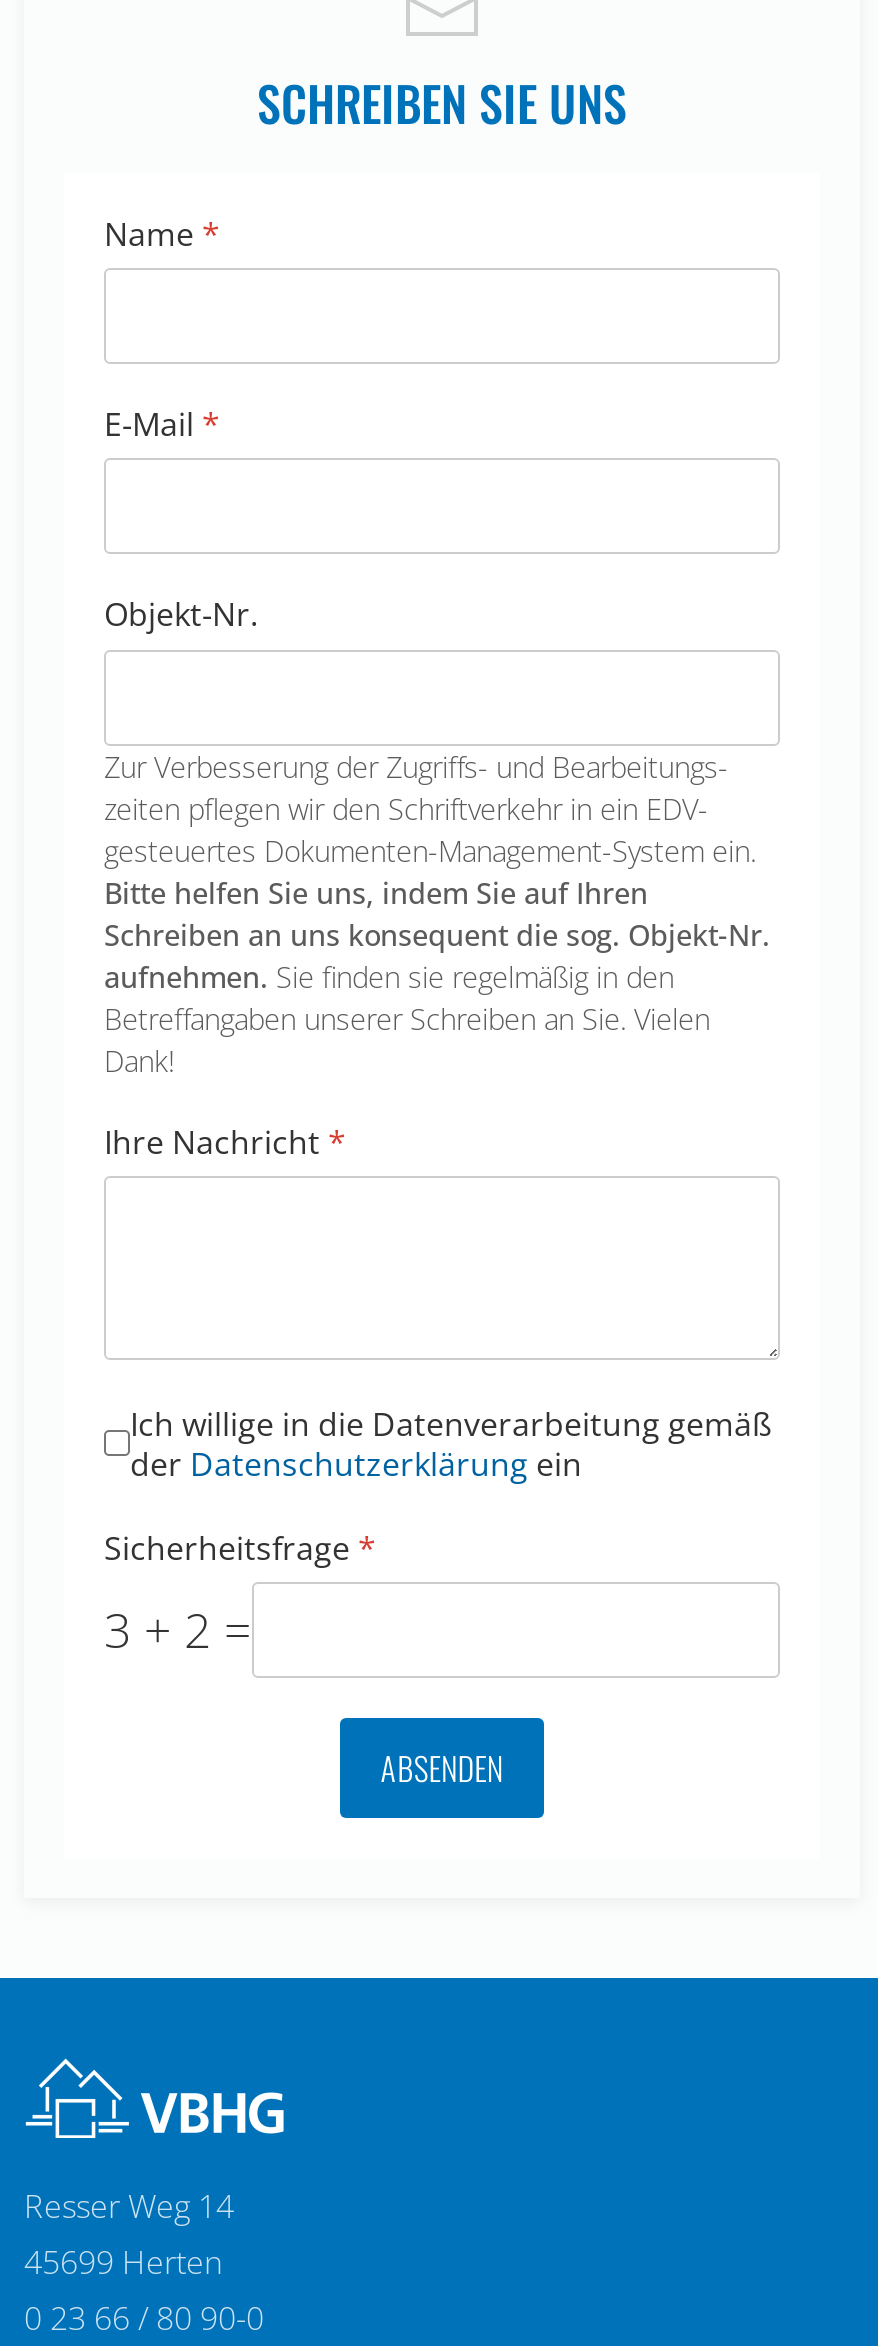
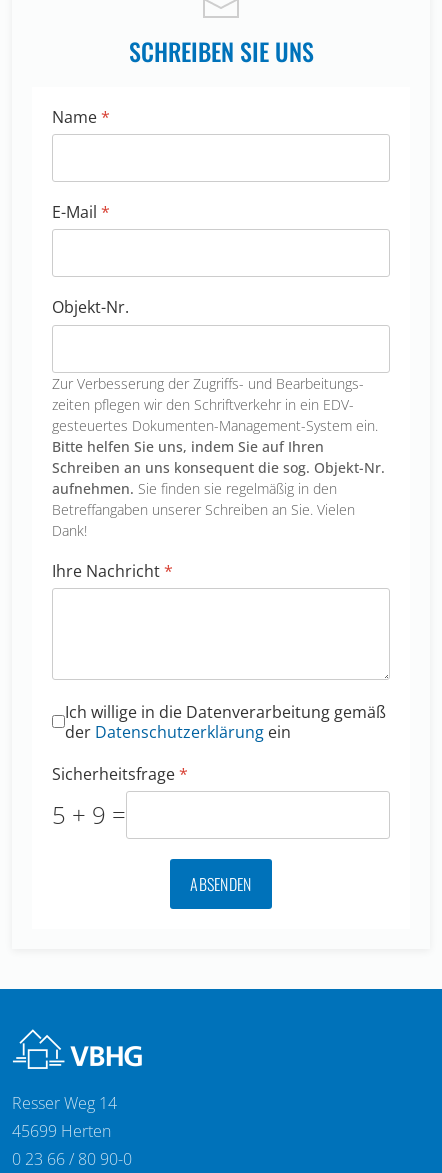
- 3 + 2 =
+ 5 + 9 =
